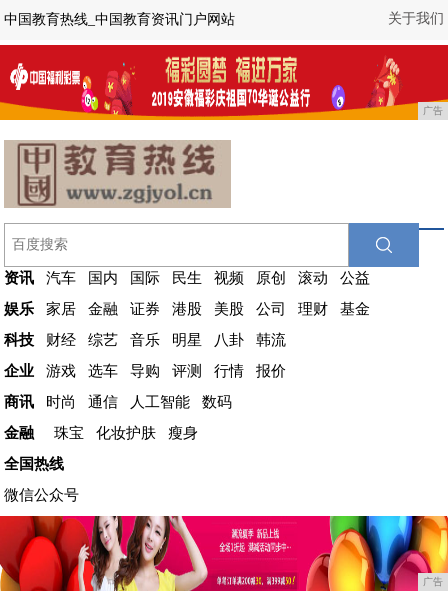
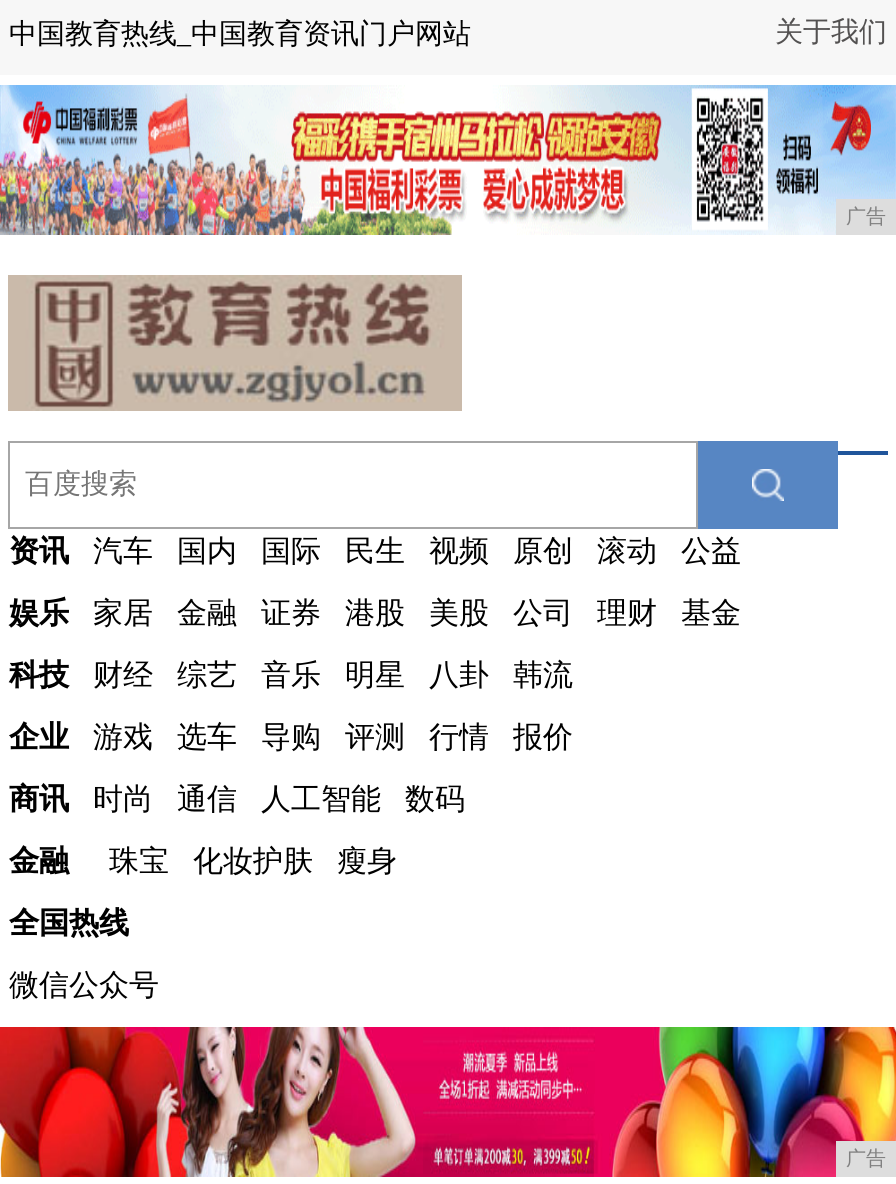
- [image]
+ [image]
